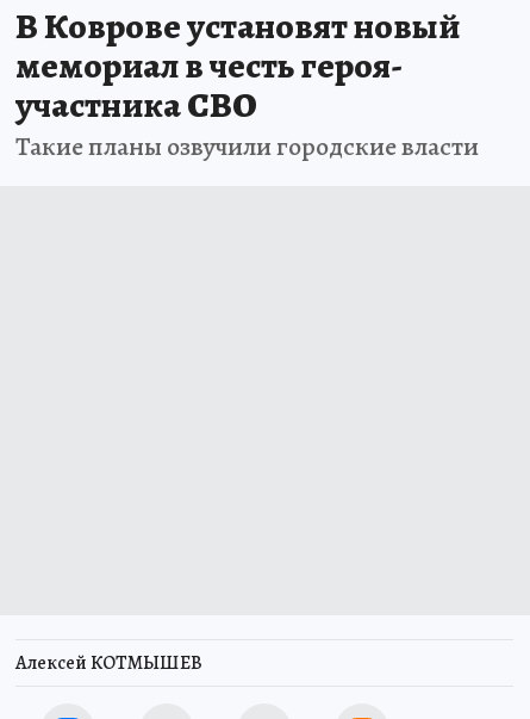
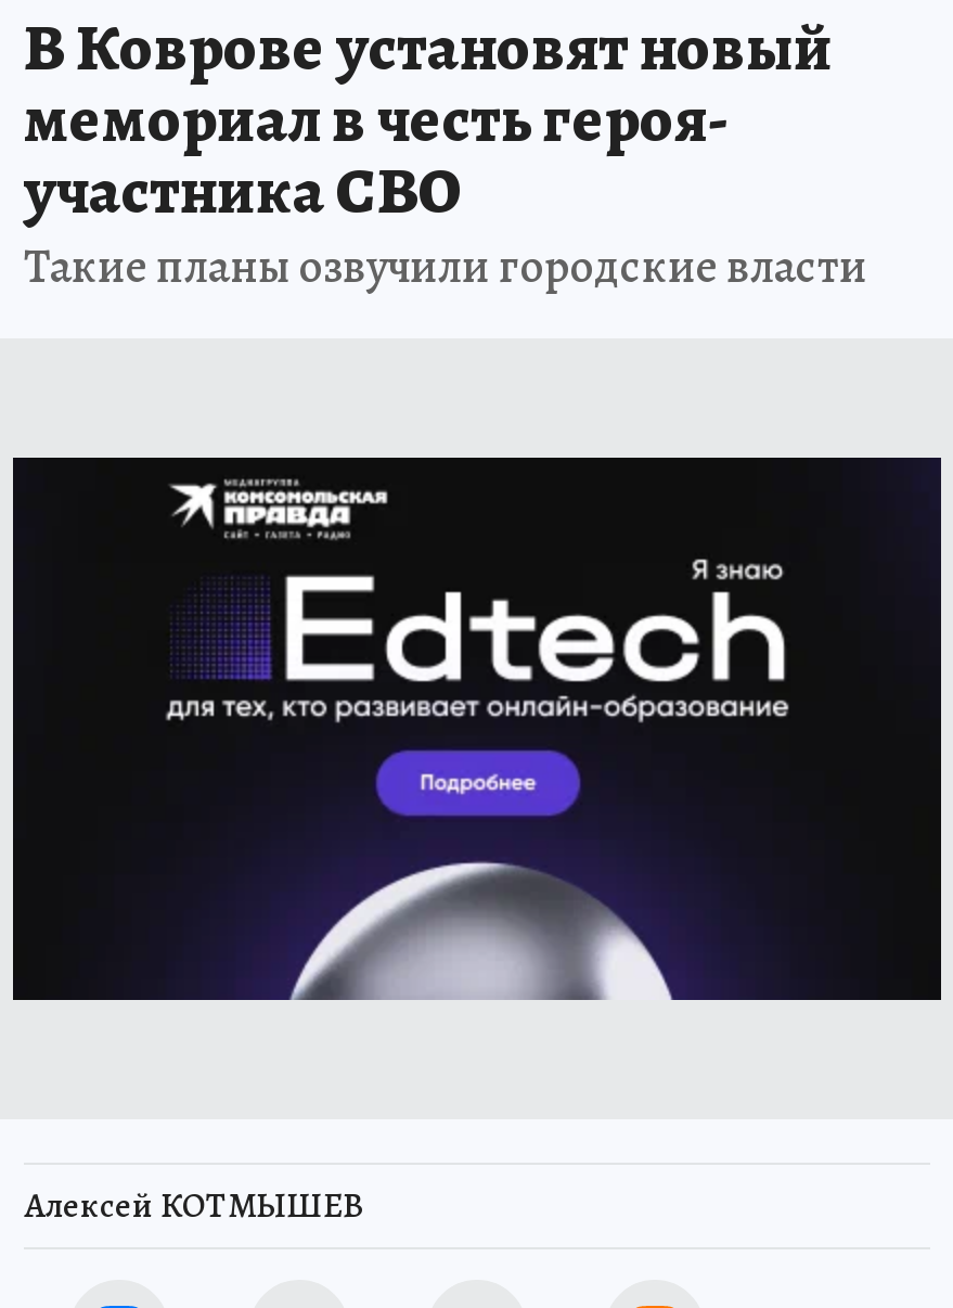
+ [image]
